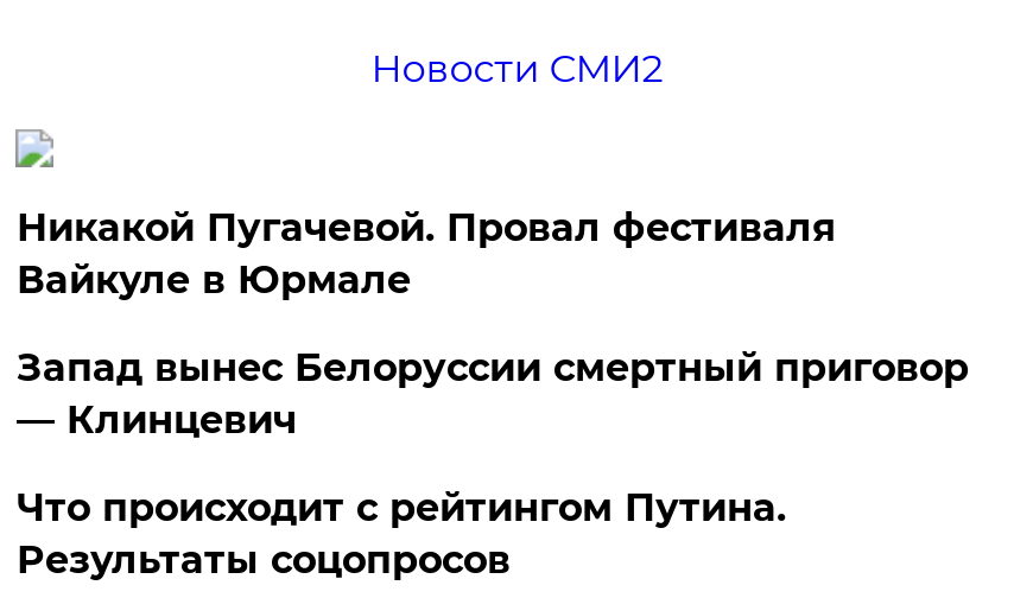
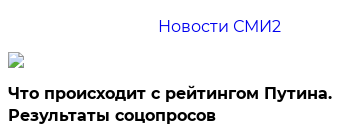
- Никакой Пугачевой. Провал фестиваля
- Вайкуле в Юрмале
- Запад вынес Белоруссии смертный приговор
- — Клинцевич
